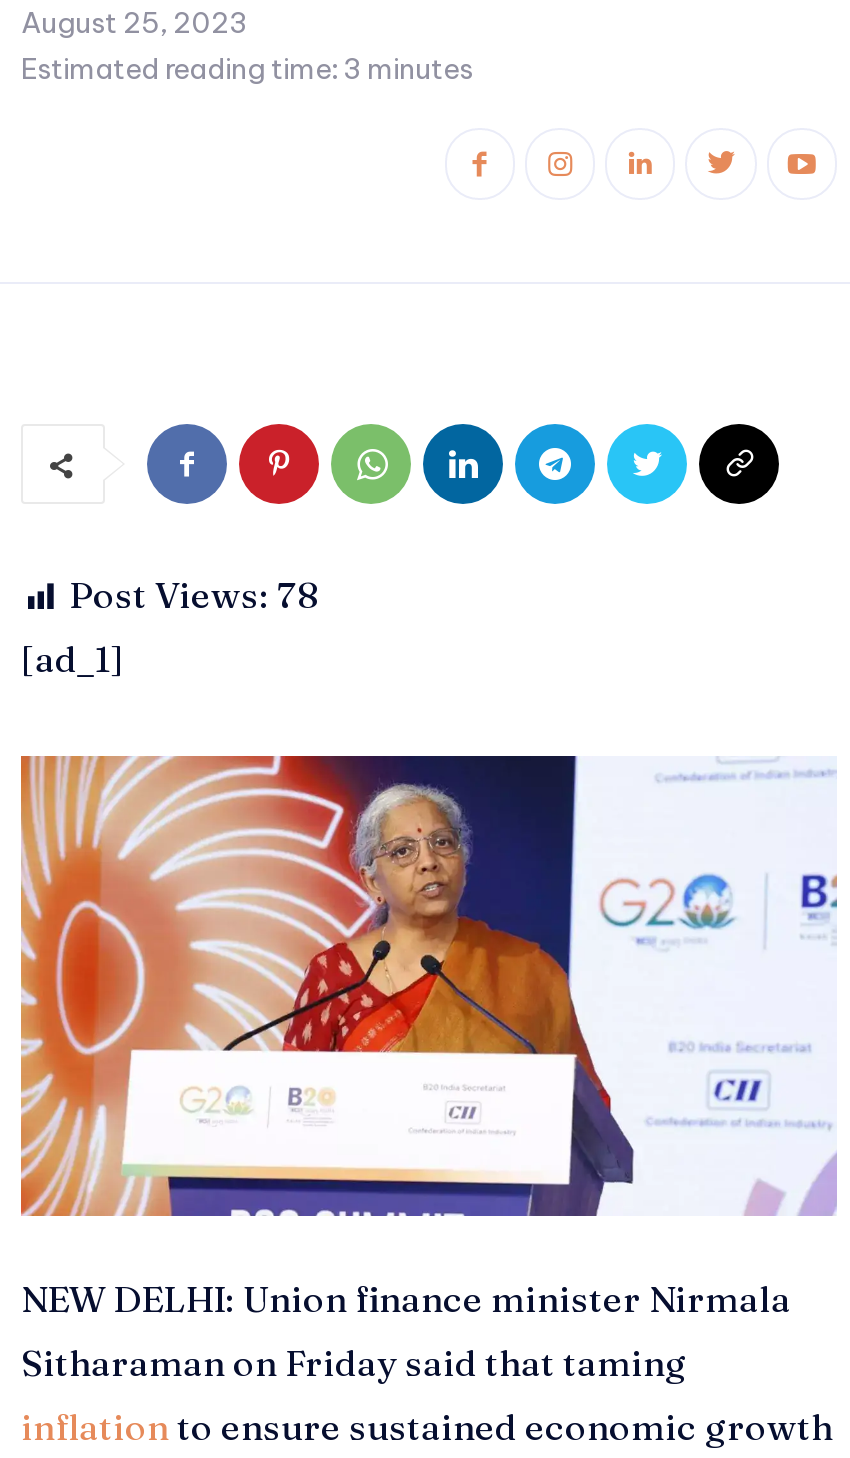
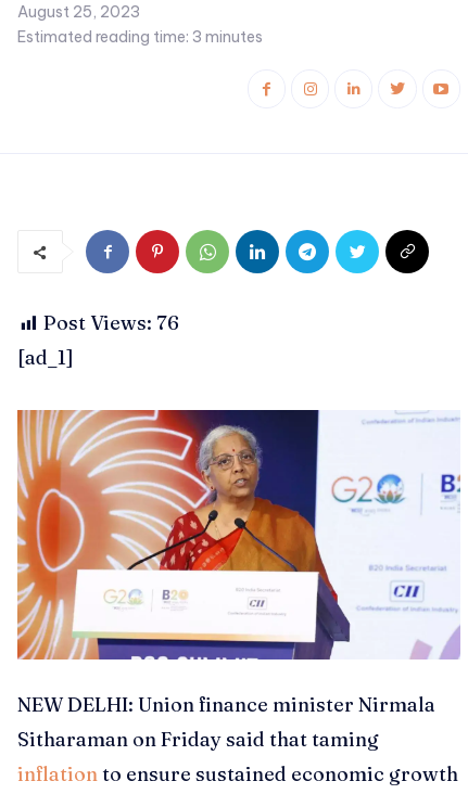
- Post Views: 78
+ Post Views: 76
